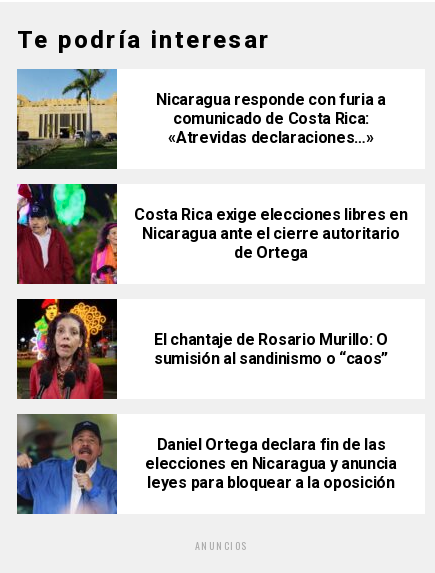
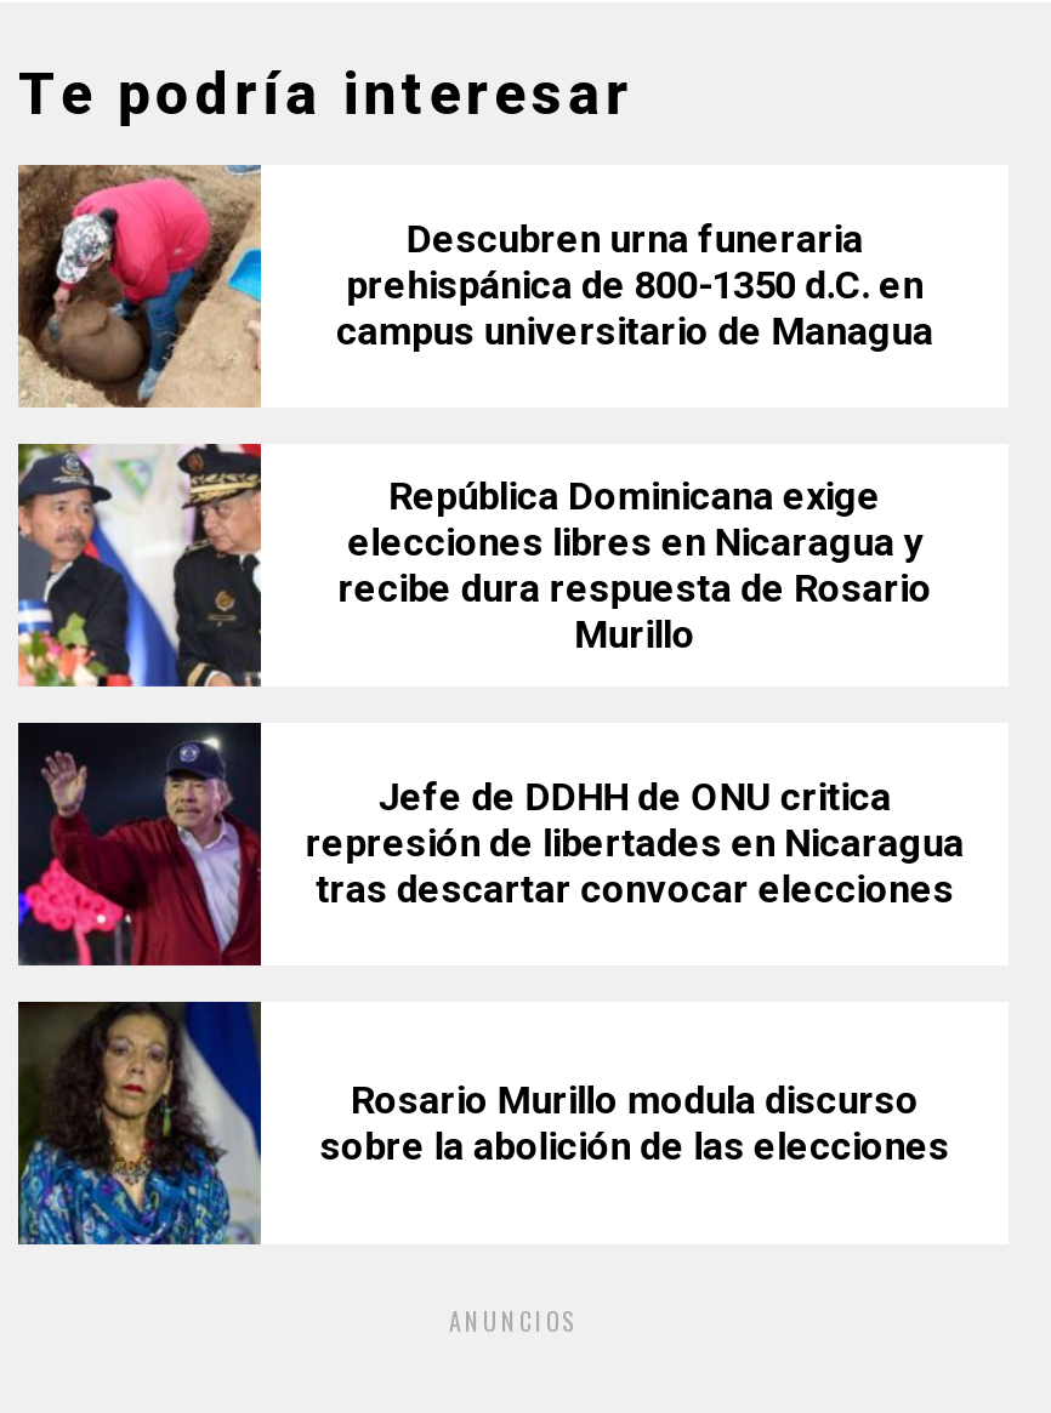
- [image]
- Nicaragua responde con furia a
- comunicado de Costa Rica:
- «Atrevidas declaraciones…»
+ [image]
+ Descubren urna funeraria
+ prehispánica de 800-1350 d.C. en
+ campus universitario de Managua

- [image]
- Costa Rica exige elecciones libres en
- Nicaragua ante el cierre autoritario
- de Ortega
+ [image]
+ República Dominicana exige
+ elecciones libres en Nicaragua y
+ recibe dura respuesta de Rosario
+ Murillo

- [image]
- El chantaje de Rosario Murillo: O
- sumisión al sandinismo o “caos”
+ [image]
+ Jefe de DDHH de ONU critica
+ represión de libertades en Nicaragua
+ tras descartar convocar elecciones

- [image]
- Daniel Ortega declara fin de las
- elecciones en Nicaragua y anuncia
- leyes para bloquear a la oposición
+ [image]
+ Rosario Murillo modula discurso
+ sobre la abolición de las elecciones
